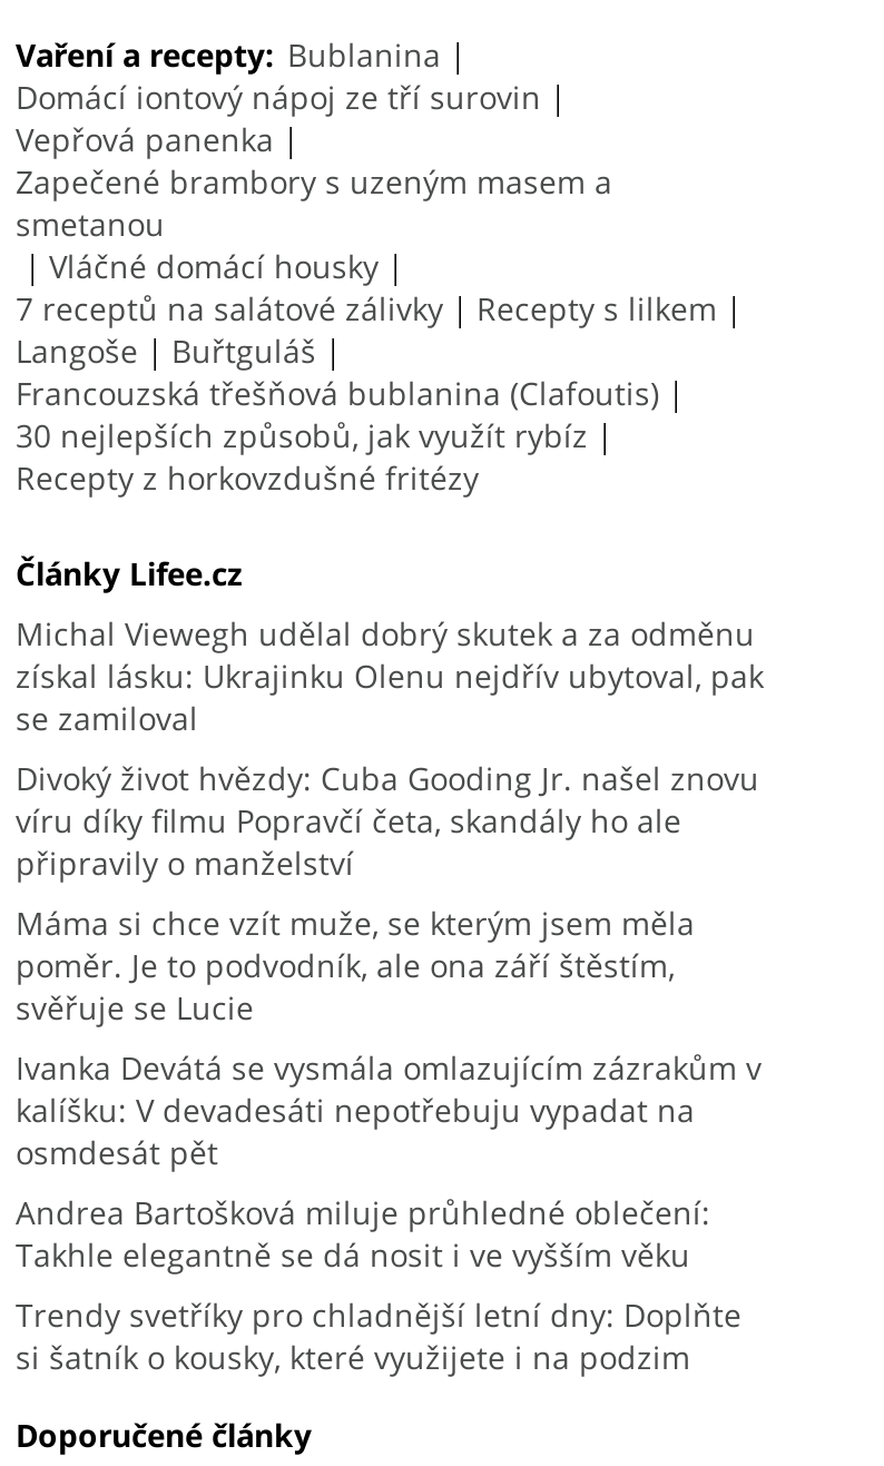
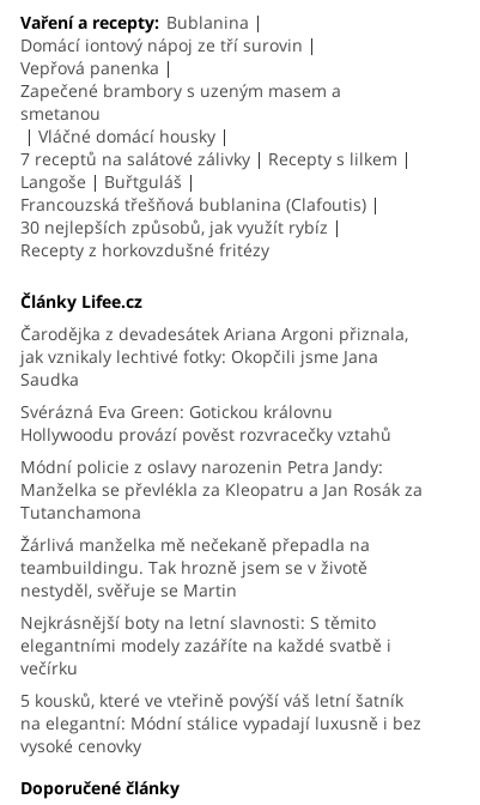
- Michal Viewegh udělal dobrý skutek a za odměnu
- získal lásku: Ukrajinku Olenu nejdřív ubytoval, pak
- se zamiloval
- Divoký život hvězdy: Cuba Gooding Jr. našel znovu
- víru díky filmu Popravčí četa, skandály ho ale
- připravily o manželství
- Máma si chce vzít muže, se kterým jsem měla
- poměr. Je to podvodník, ale ona září štěstím,
- svěřuje se Lucie
- Ivanka Devátá se vysmála omlazujícím zázrakům v
- kalíšku: V devadesáti nepotřebuju vypadat na
- osmdesát pět
- Andrea Bartošková miluje průhledné oblečení:
- Takhle elegantně se dá nosit i ve vyšším věku
- Trendy svetříky pro chladnější letní dny: Doplňte
- si šatník o kousky, které využijete i na podzim
+ Čarodějka z devadesátek Ariana Argoni přiznala,
+ jak vznikaly lechtivé fotky: Okopčili jsme Jana
+ Saudka
+ Svérázná Eva Green: Gotickou královnu
+ Hollywoodu provází pověst rozvracečky vztahů
+ Módní policie z oslavy narozenin Petra Jandy:
+ Manželka se převlékla za Kleopatru a Jan Rosák za
+ Tutanchamona
+ Žárlivá manželka mě nečekaně přepadla na
+ teambuildingu. Tak hrozně jsem se v životě
+ nestyděl, svěřuje se Martin
+ Nejkrásnější boty na letní slavnosti: S těmito
+ elegantními modely zazáříte na každé svatbě i
+ večírku
+ 5 kousků, které ve vteřině povýší váš letní šatník
+ na elegantní: Módní stálice vypadají luxusně i bez
+ vysoké cenovky
